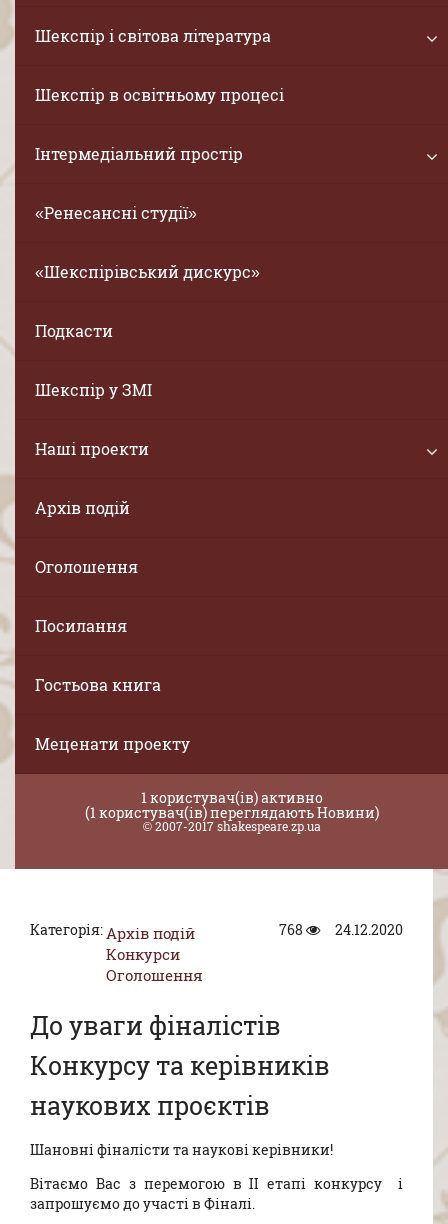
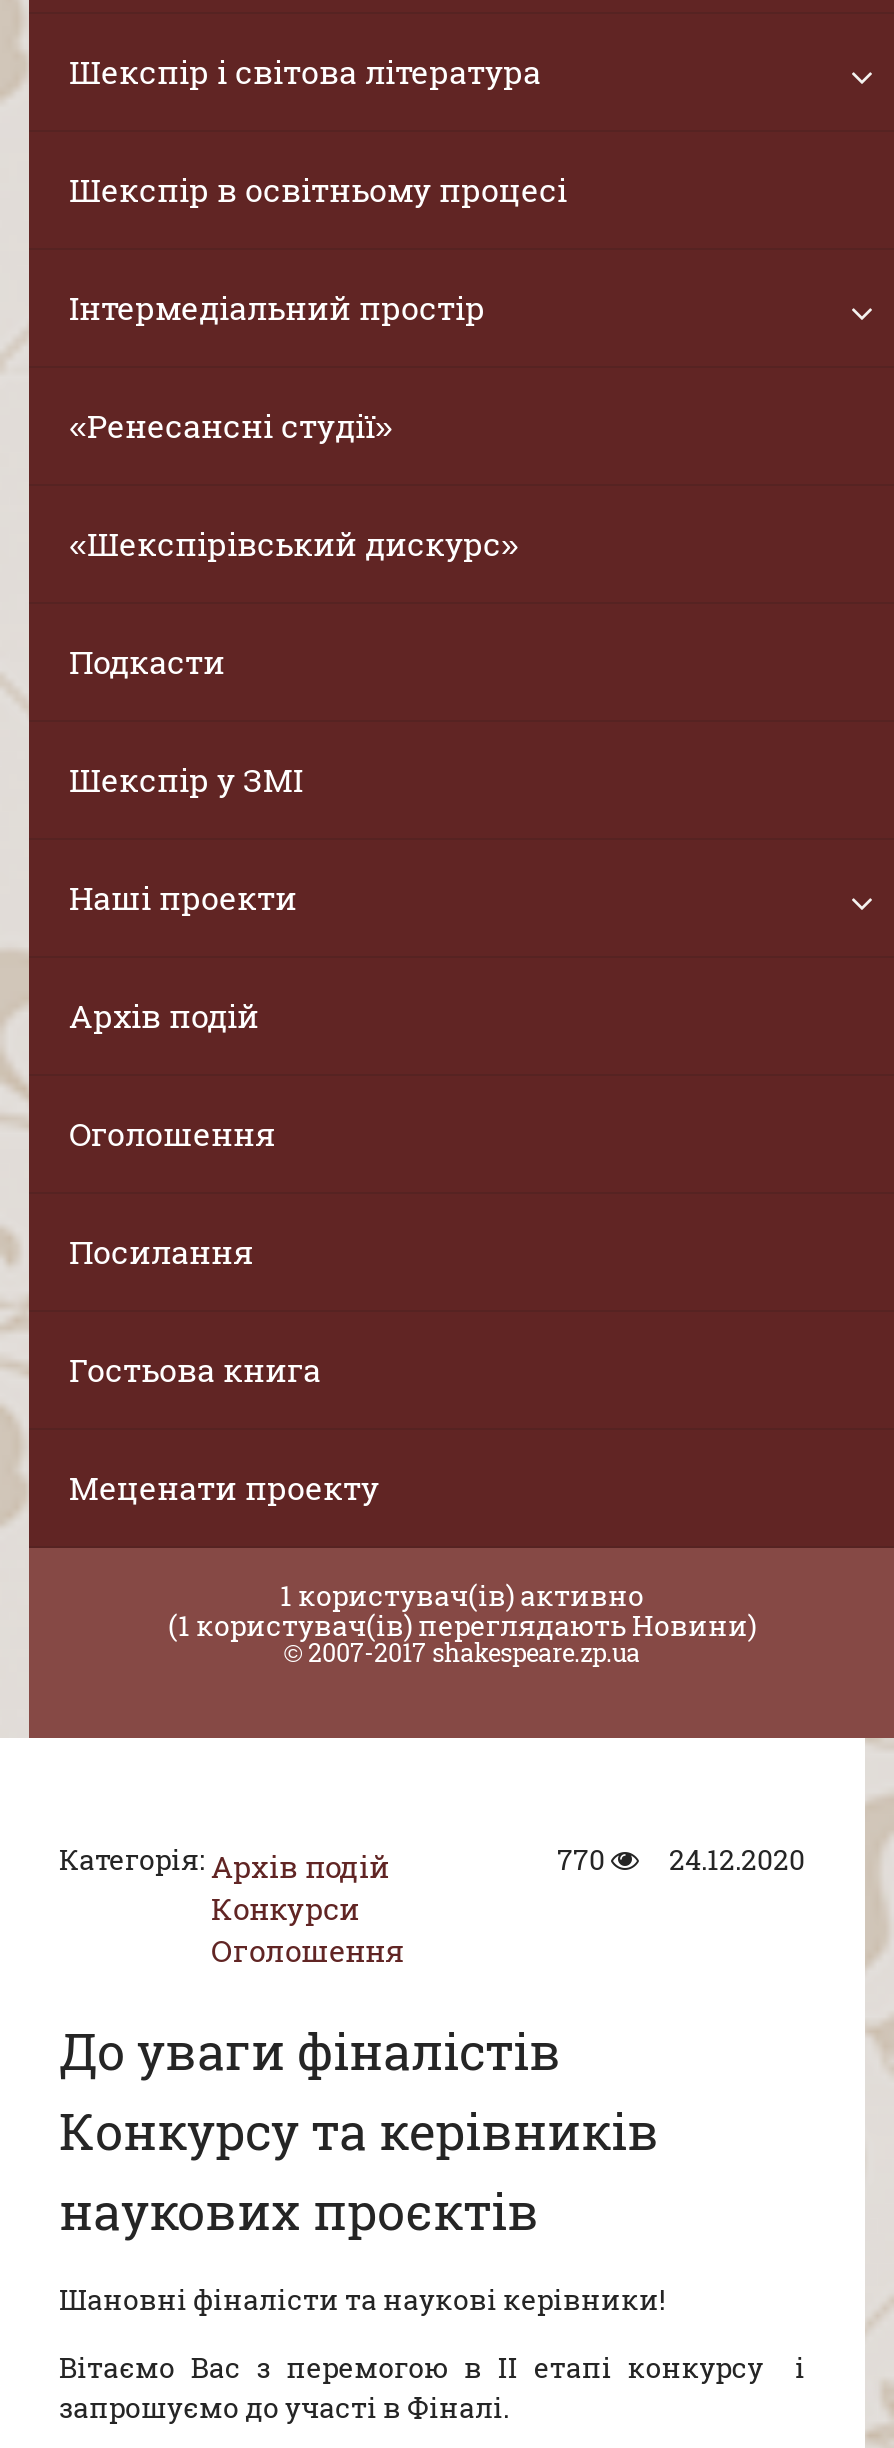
- 768 24.12.2020
+ 770 24.12.2020
